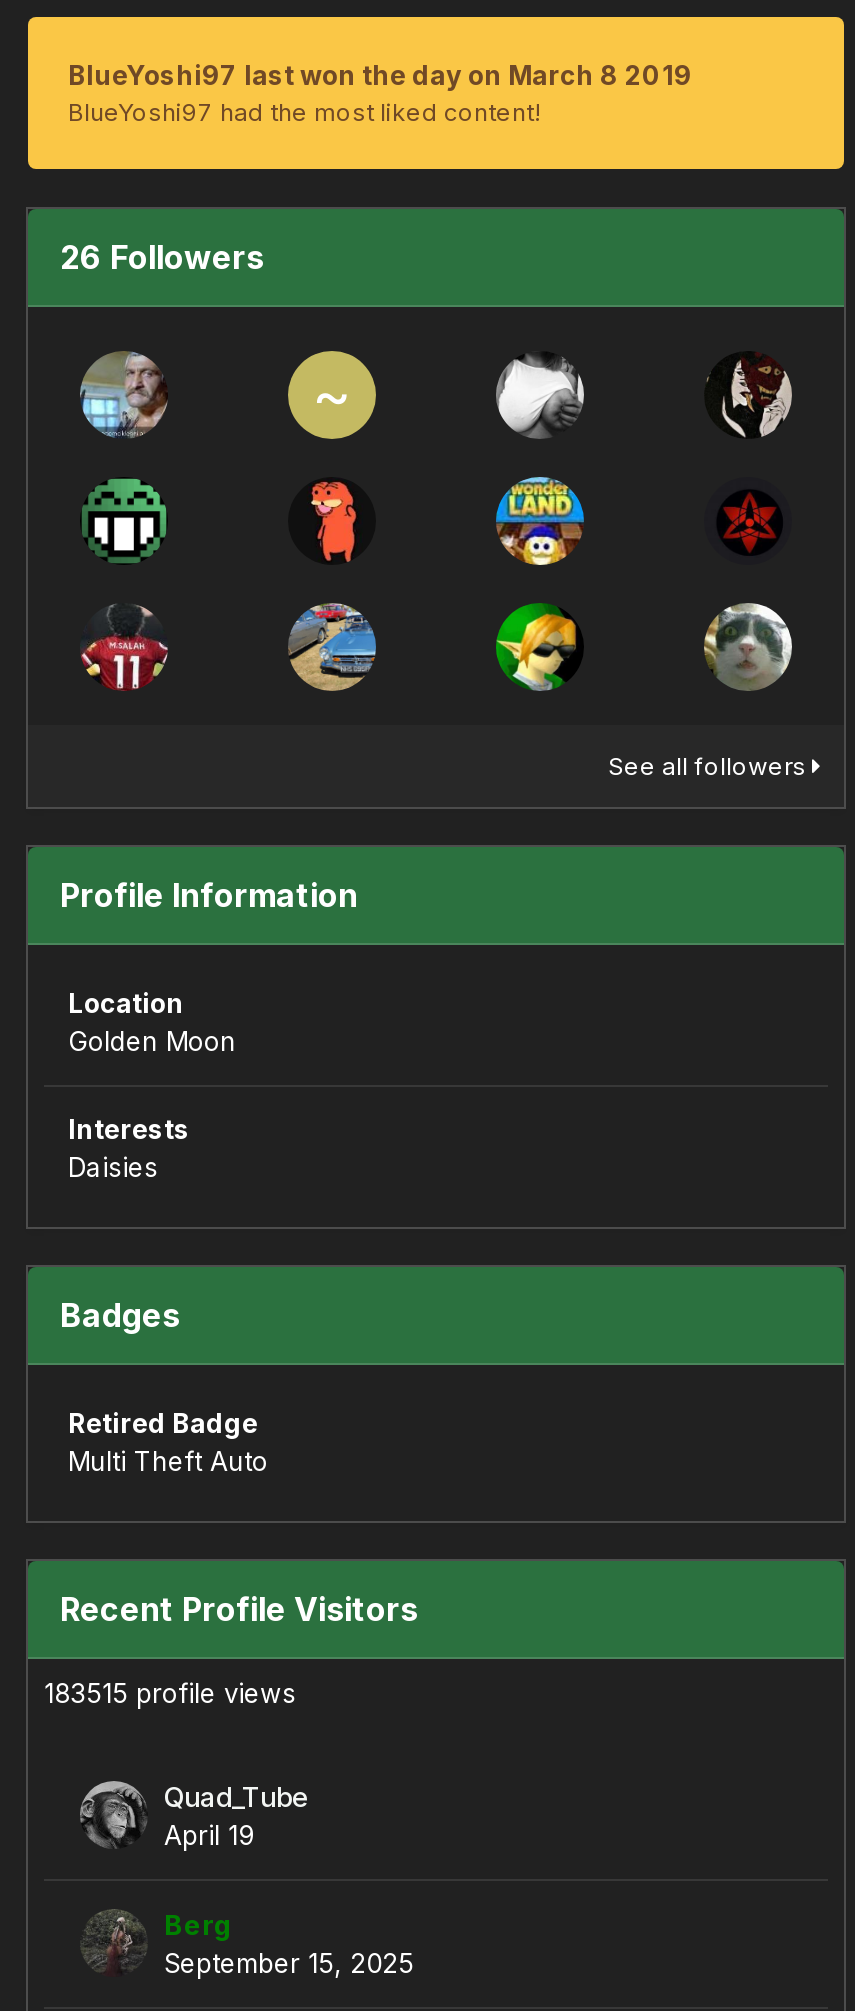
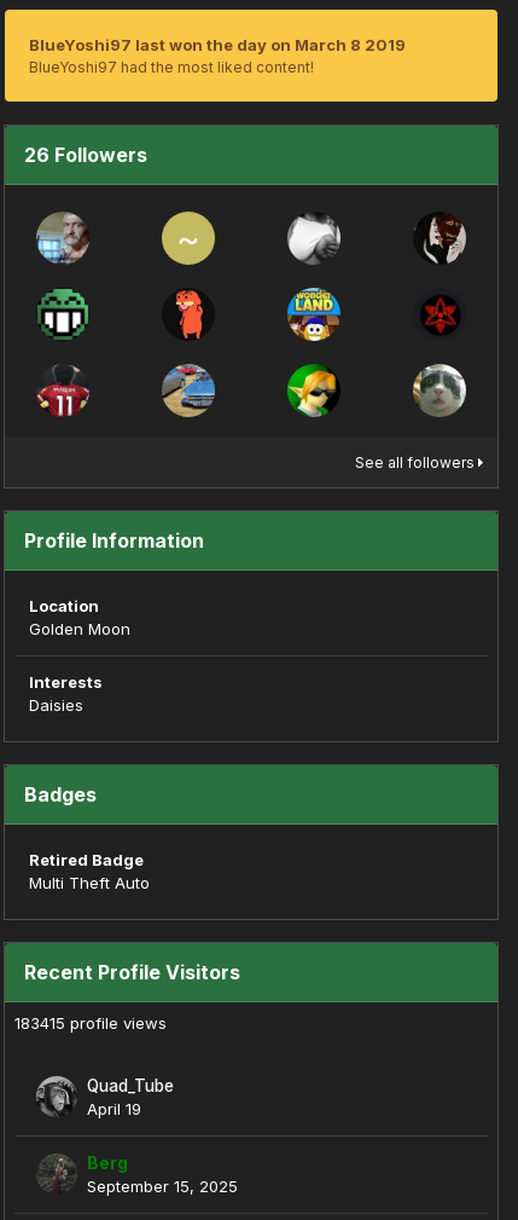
- 183515 profile views
+ 183415 profile views
